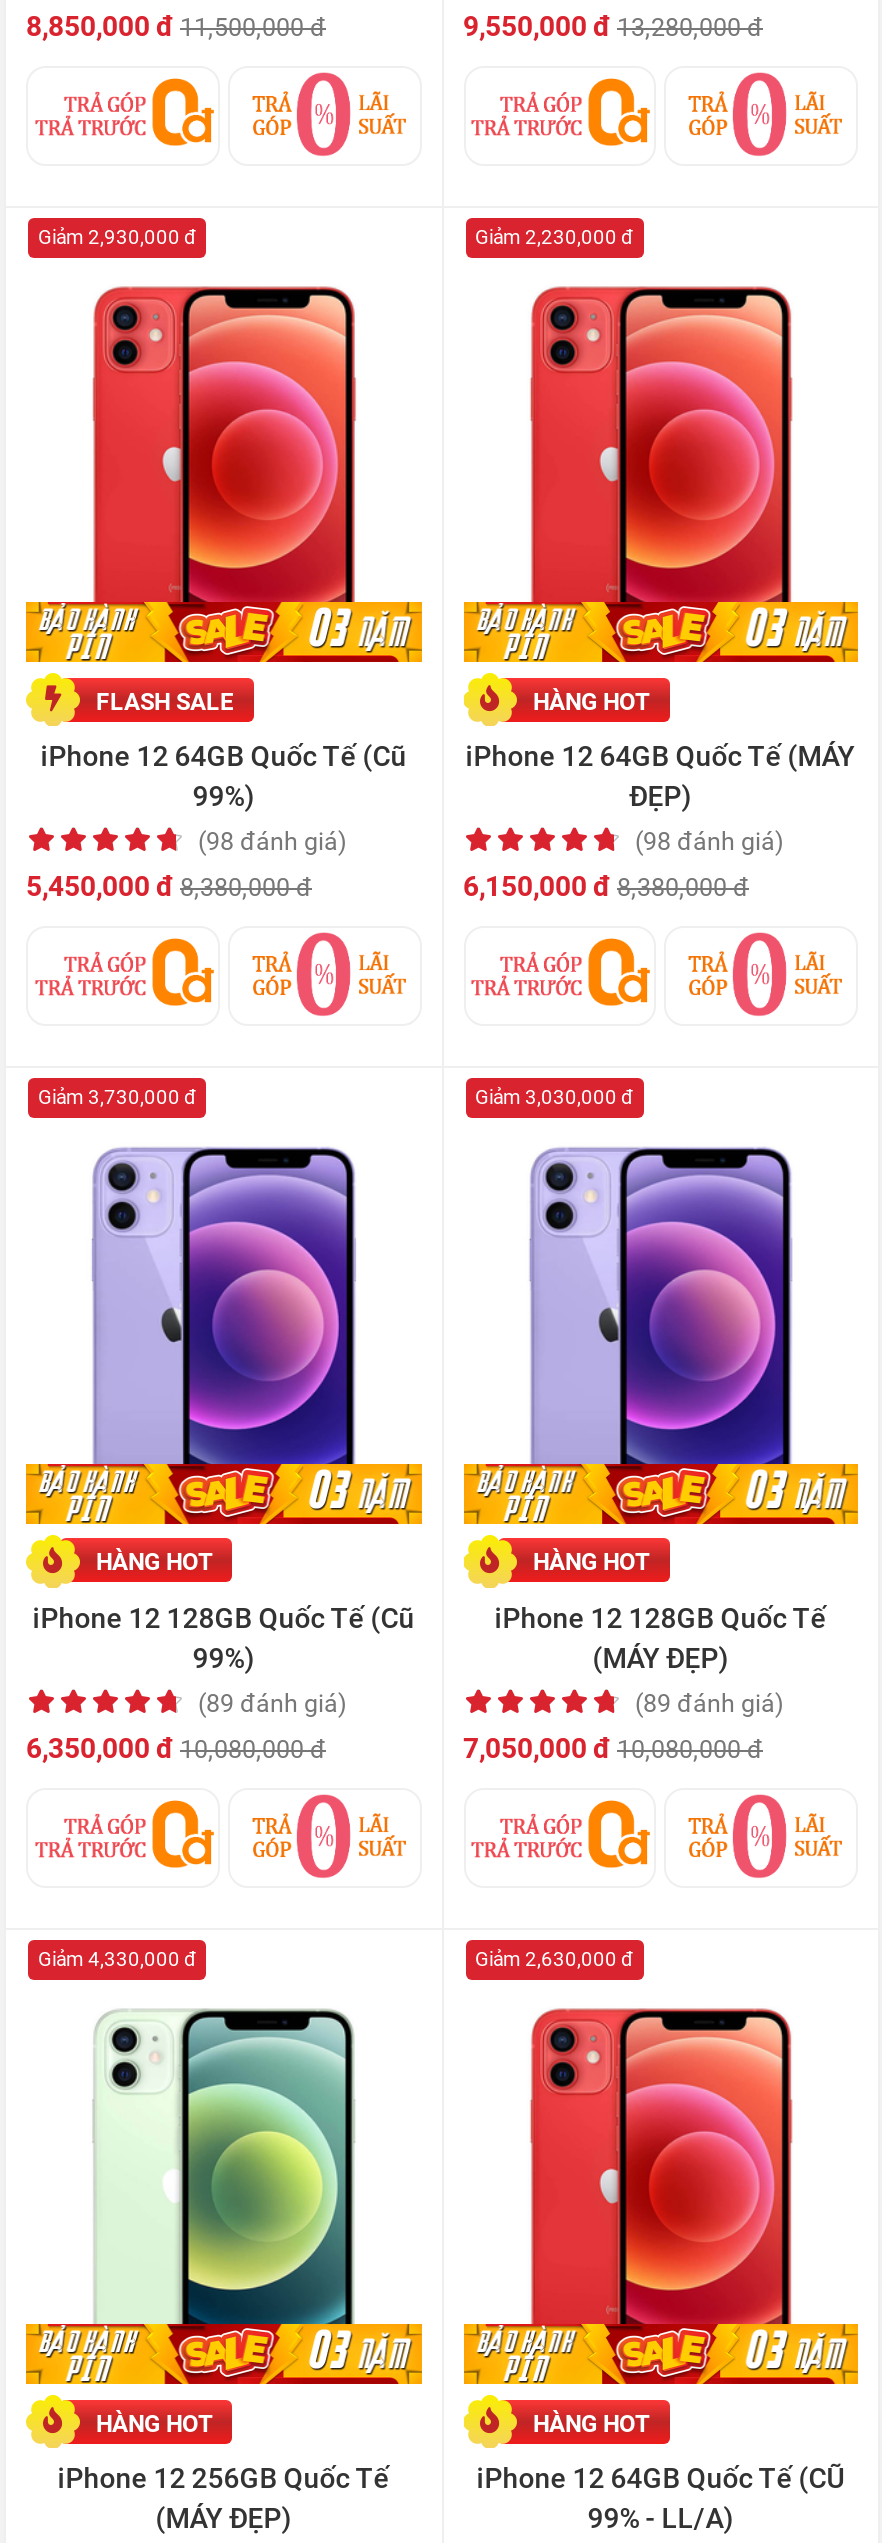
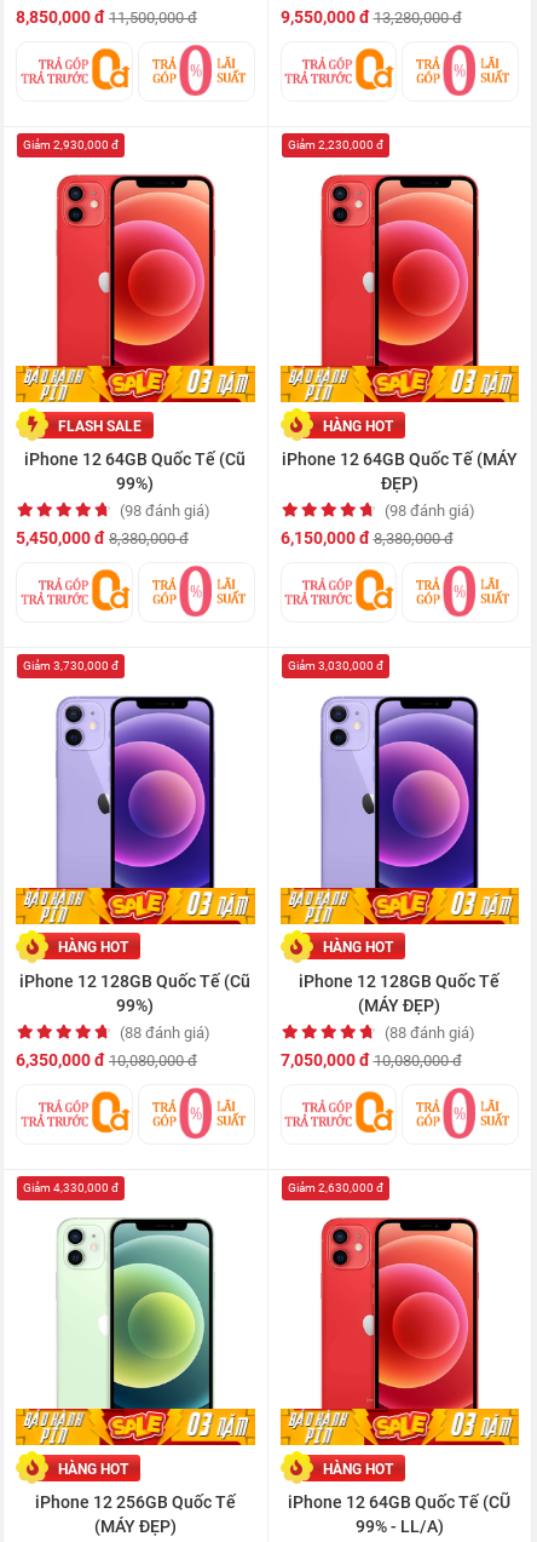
- (89 đánh giá)
+ (88 đánh giá)

- (89 đánh giá)
+ (88 đánh giá)
